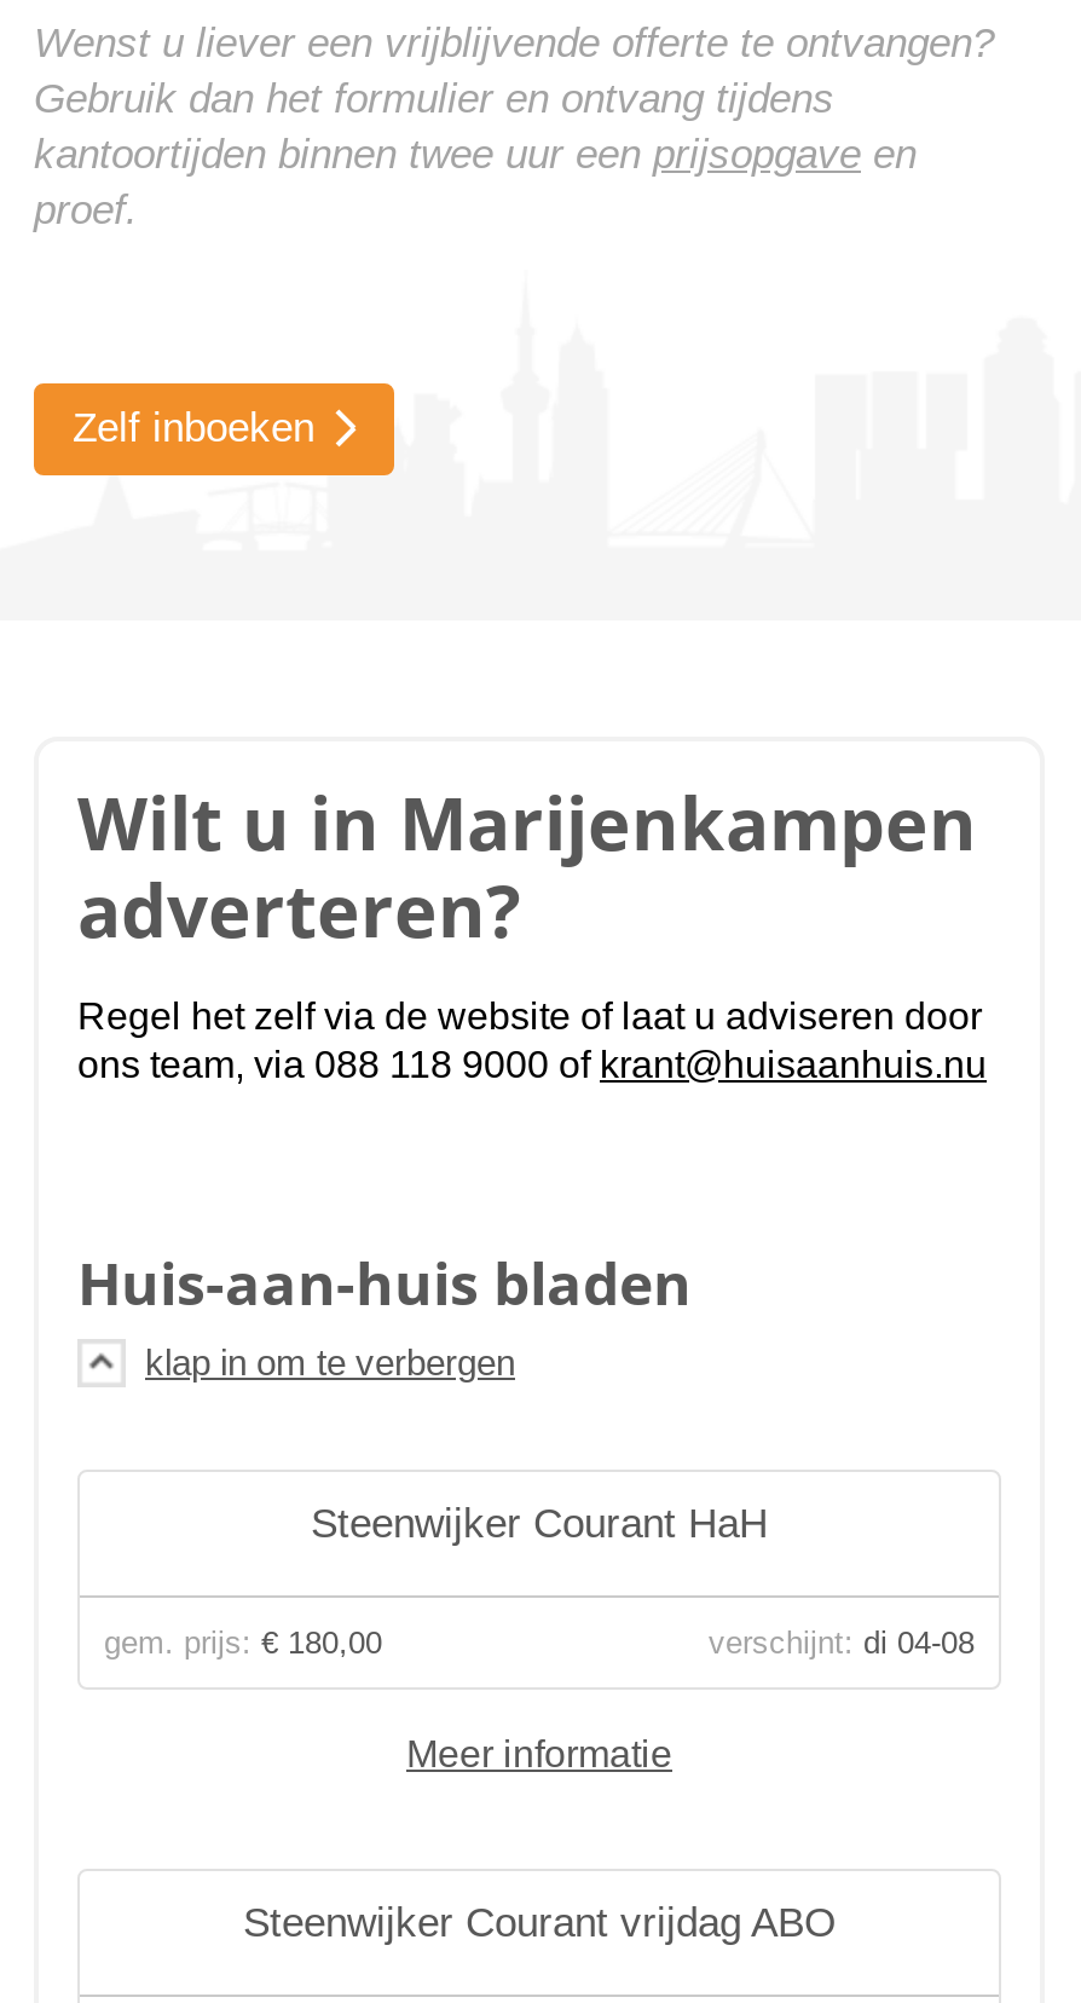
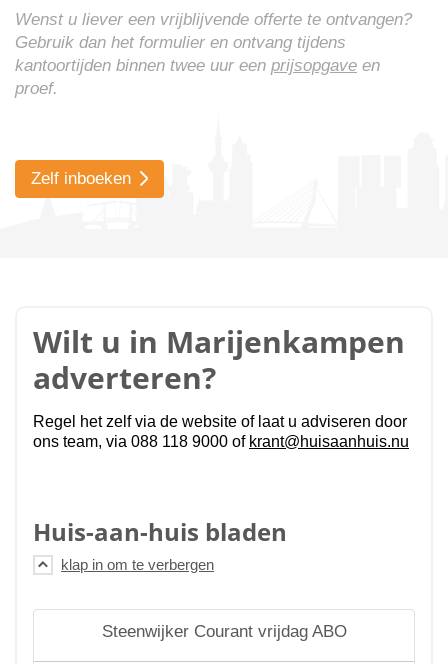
- Steenwijker Courant HaH
- gem. prijs: € 180,00
- verschijnt: di 04-08
- Meer informatie
